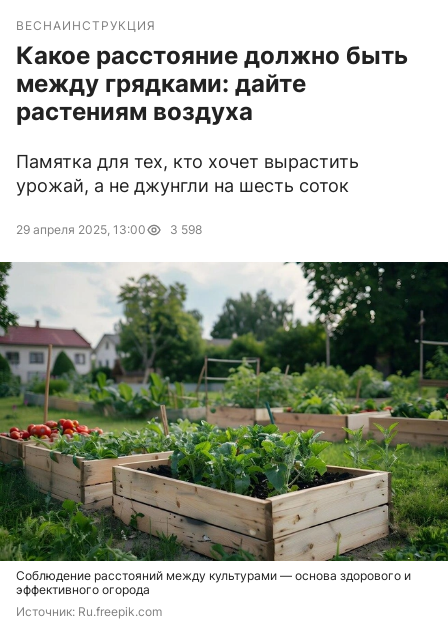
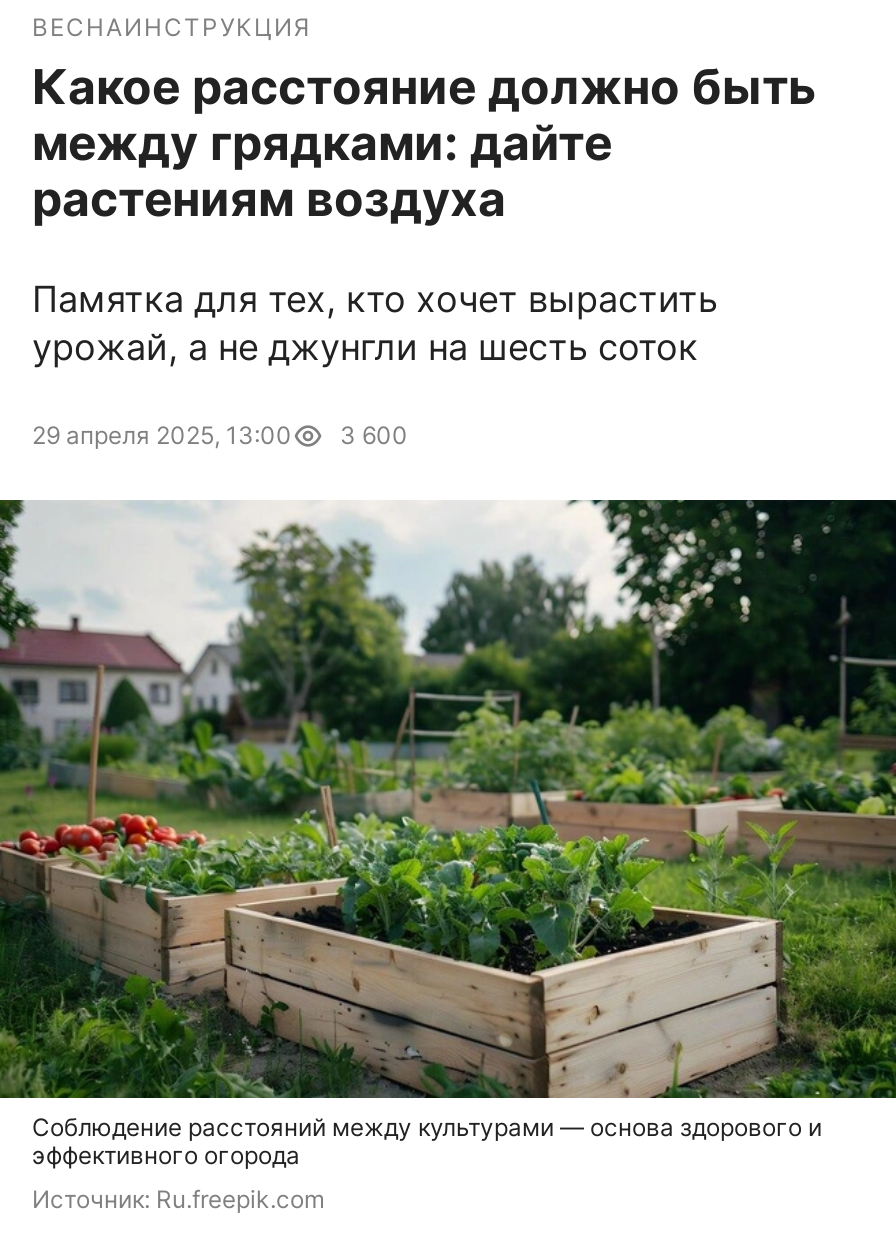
- 29 апреля 2025, 13:00 3 598
+ 29 апреля 2025, 13:00 3 600
